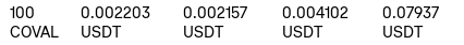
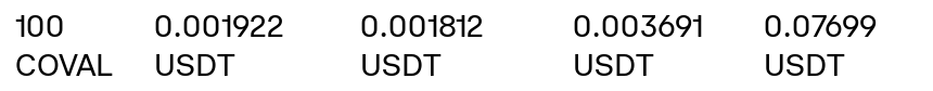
- 0.002203
+ 0.001922

- 0.002157
+ 0.001812

- 0.004102
+ 0.003691

- 0.07937
+ 0.07699
